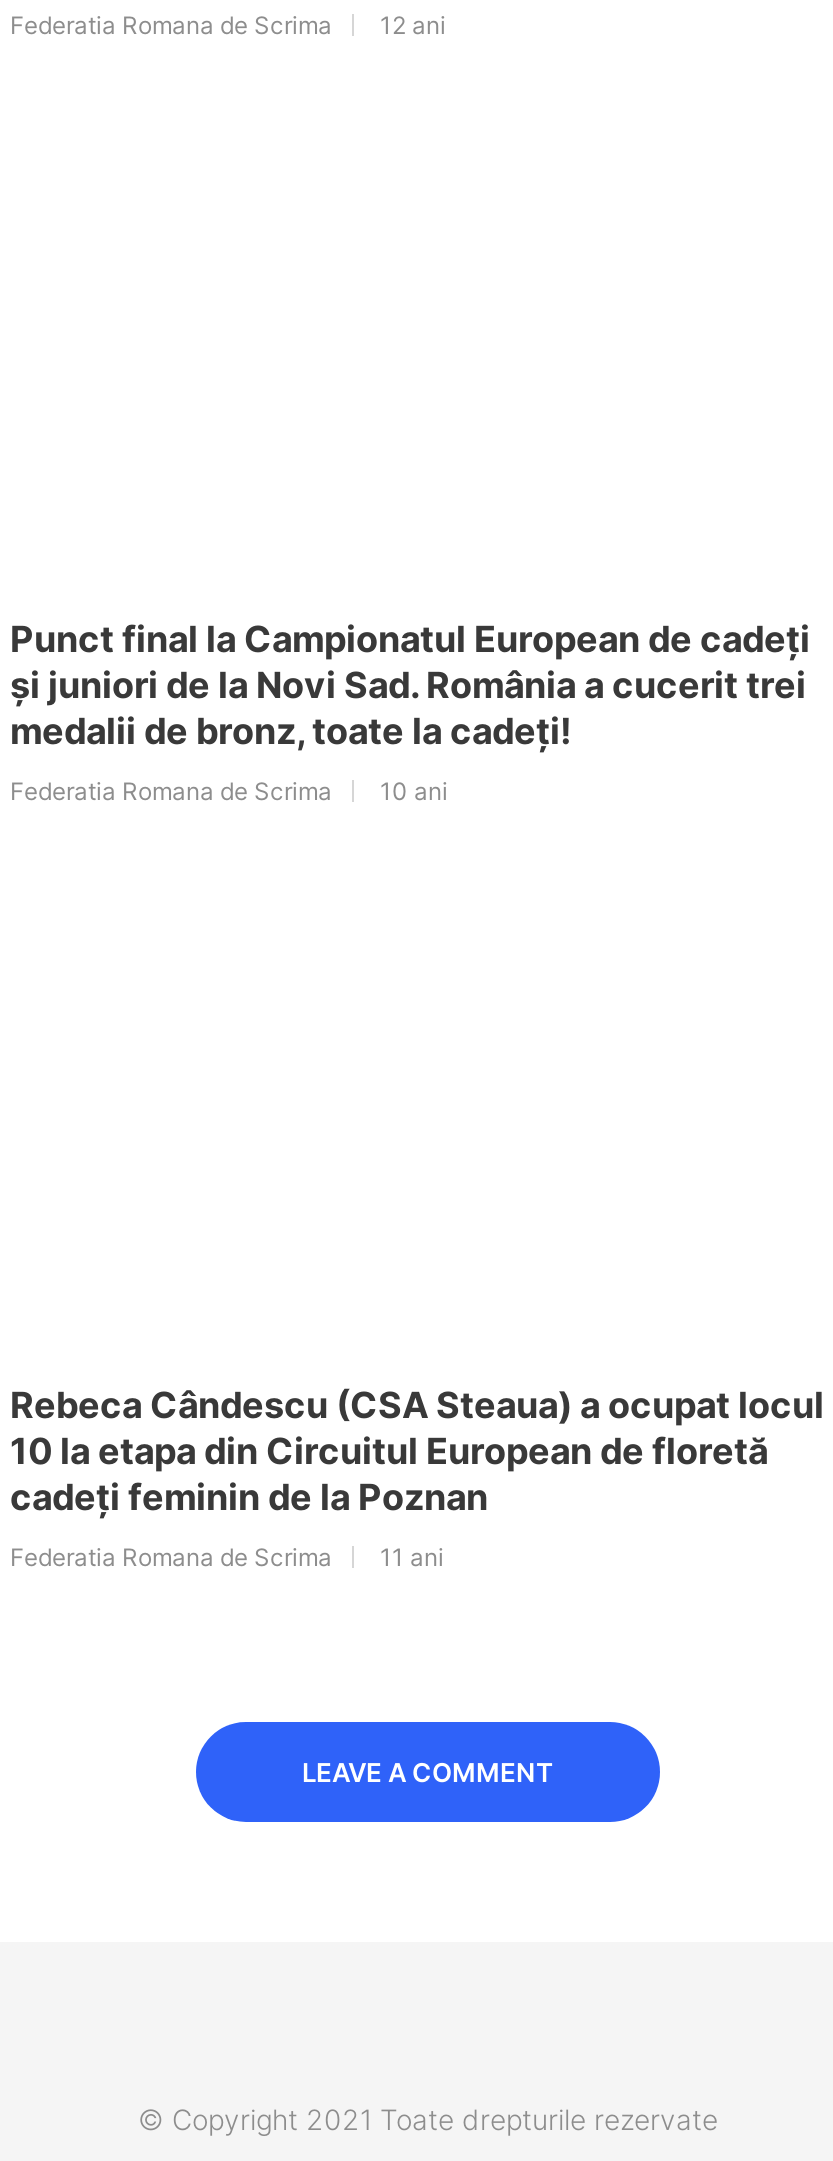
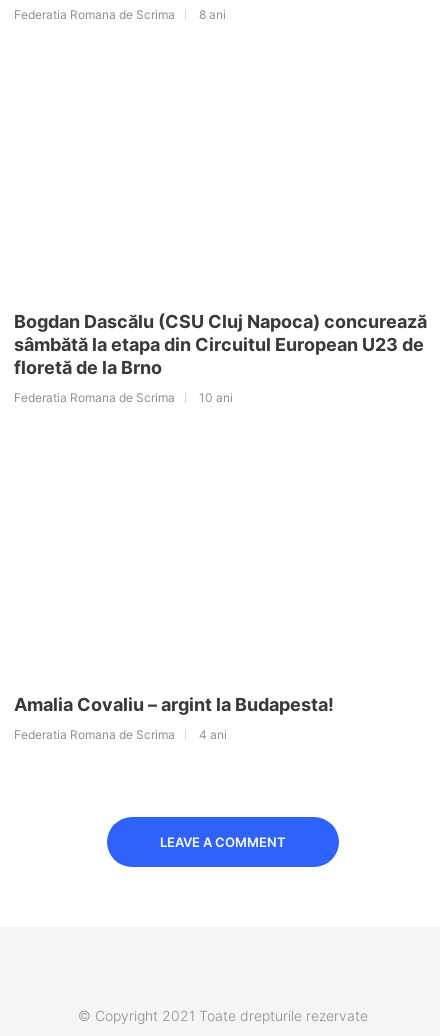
- Federatia Romana de Scrima 12 ani
+ Federatia Romana de Scrima 8 ani

- Punct final la Campionatul European de cadeți
- și juniori de la Novi Sad. România a cucerit trei
- medalii de bronz, toate la cadeți!
+ Bogdan Dascălu (CSU Cluj Napoca) concurează
+ sâmbătă la etapa din Circuitul European U23 de
+ floretă de la Brno

- Rebeca Cândescu (CSA Steaua) a ocupat locul
- 10 la etapa din Circuitul European de floretă
- cadeți feminin de la Poznan
+ Amalia Covaliu – argint la Budapesta!

- Federatia Romana de Scrima 11 ani
+ Federatia Romana de Scrima 4 ani
